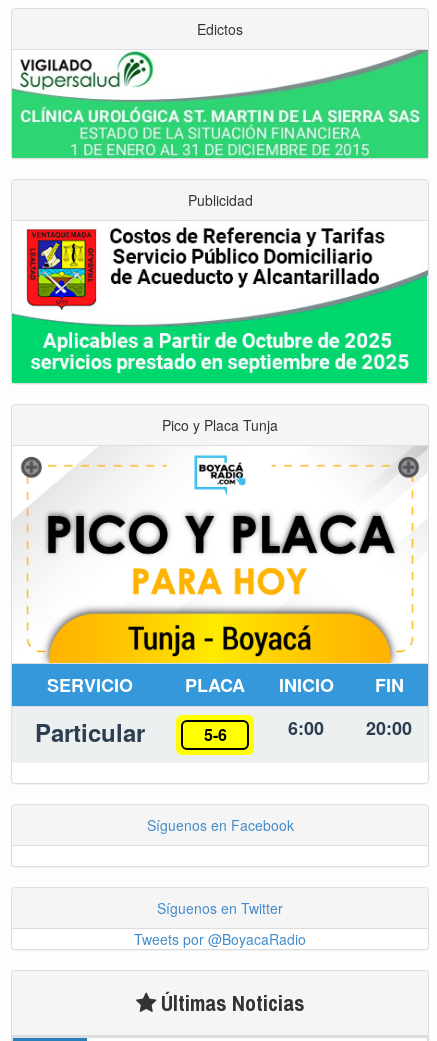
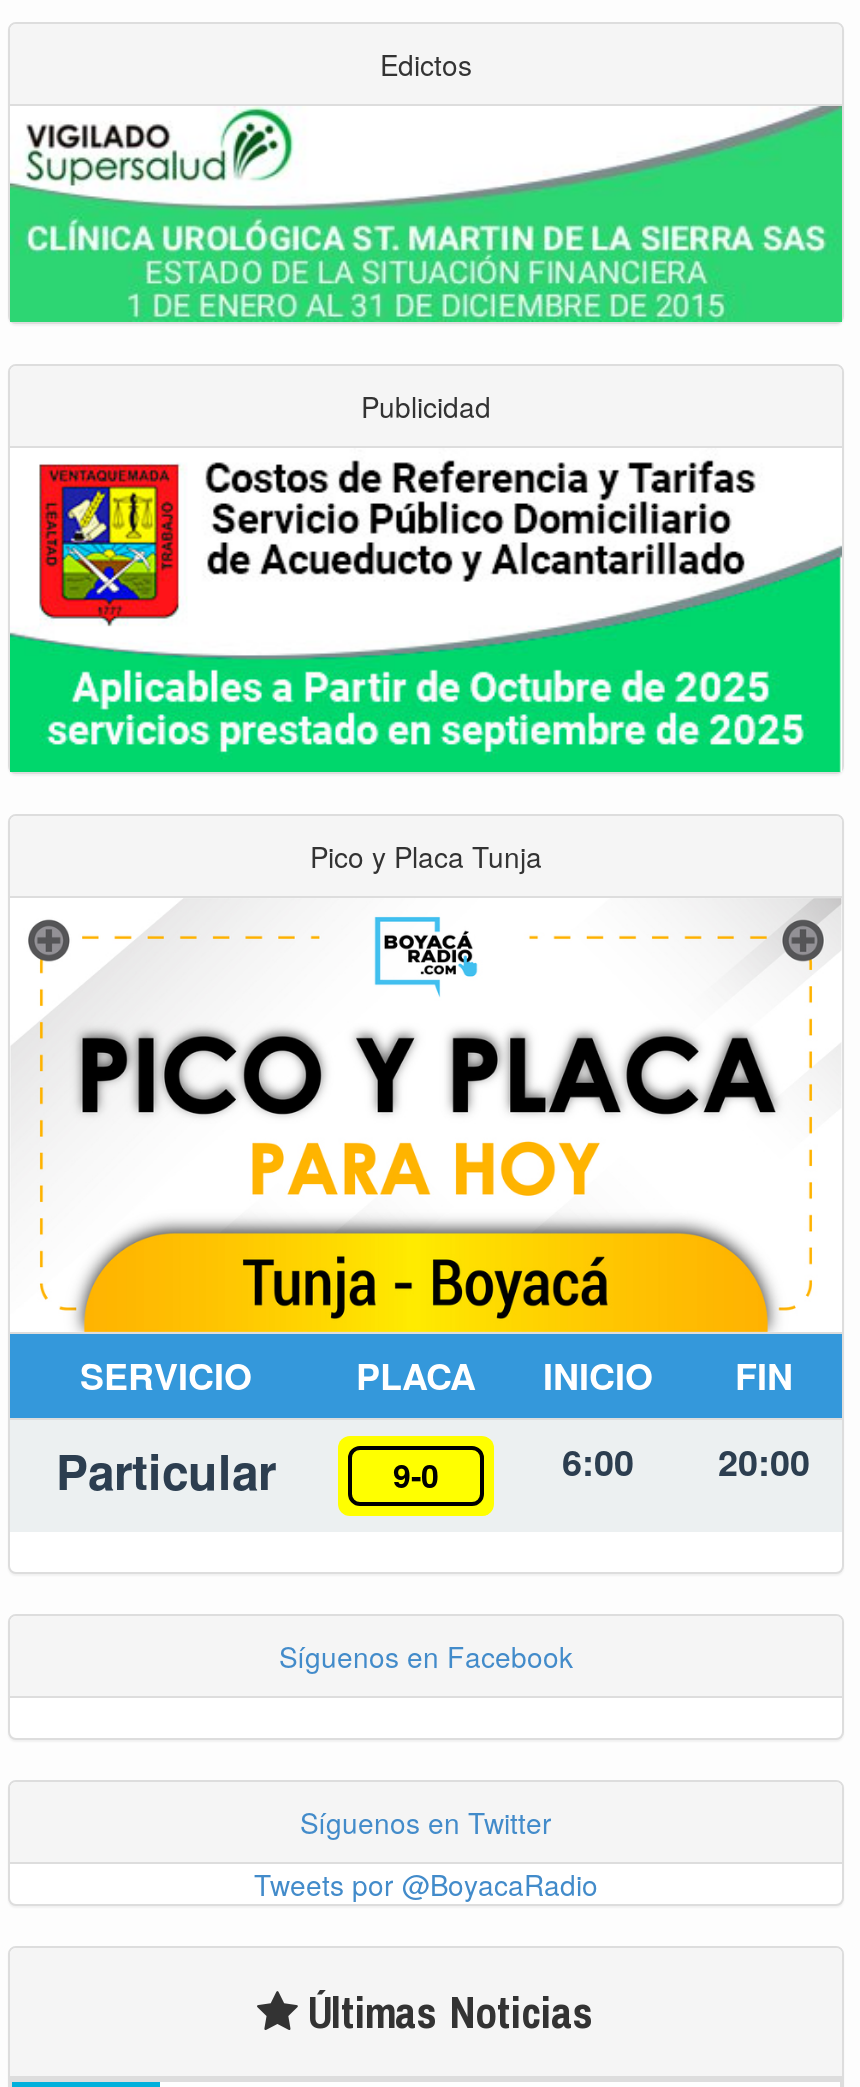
- 5-6
+ 9-0
